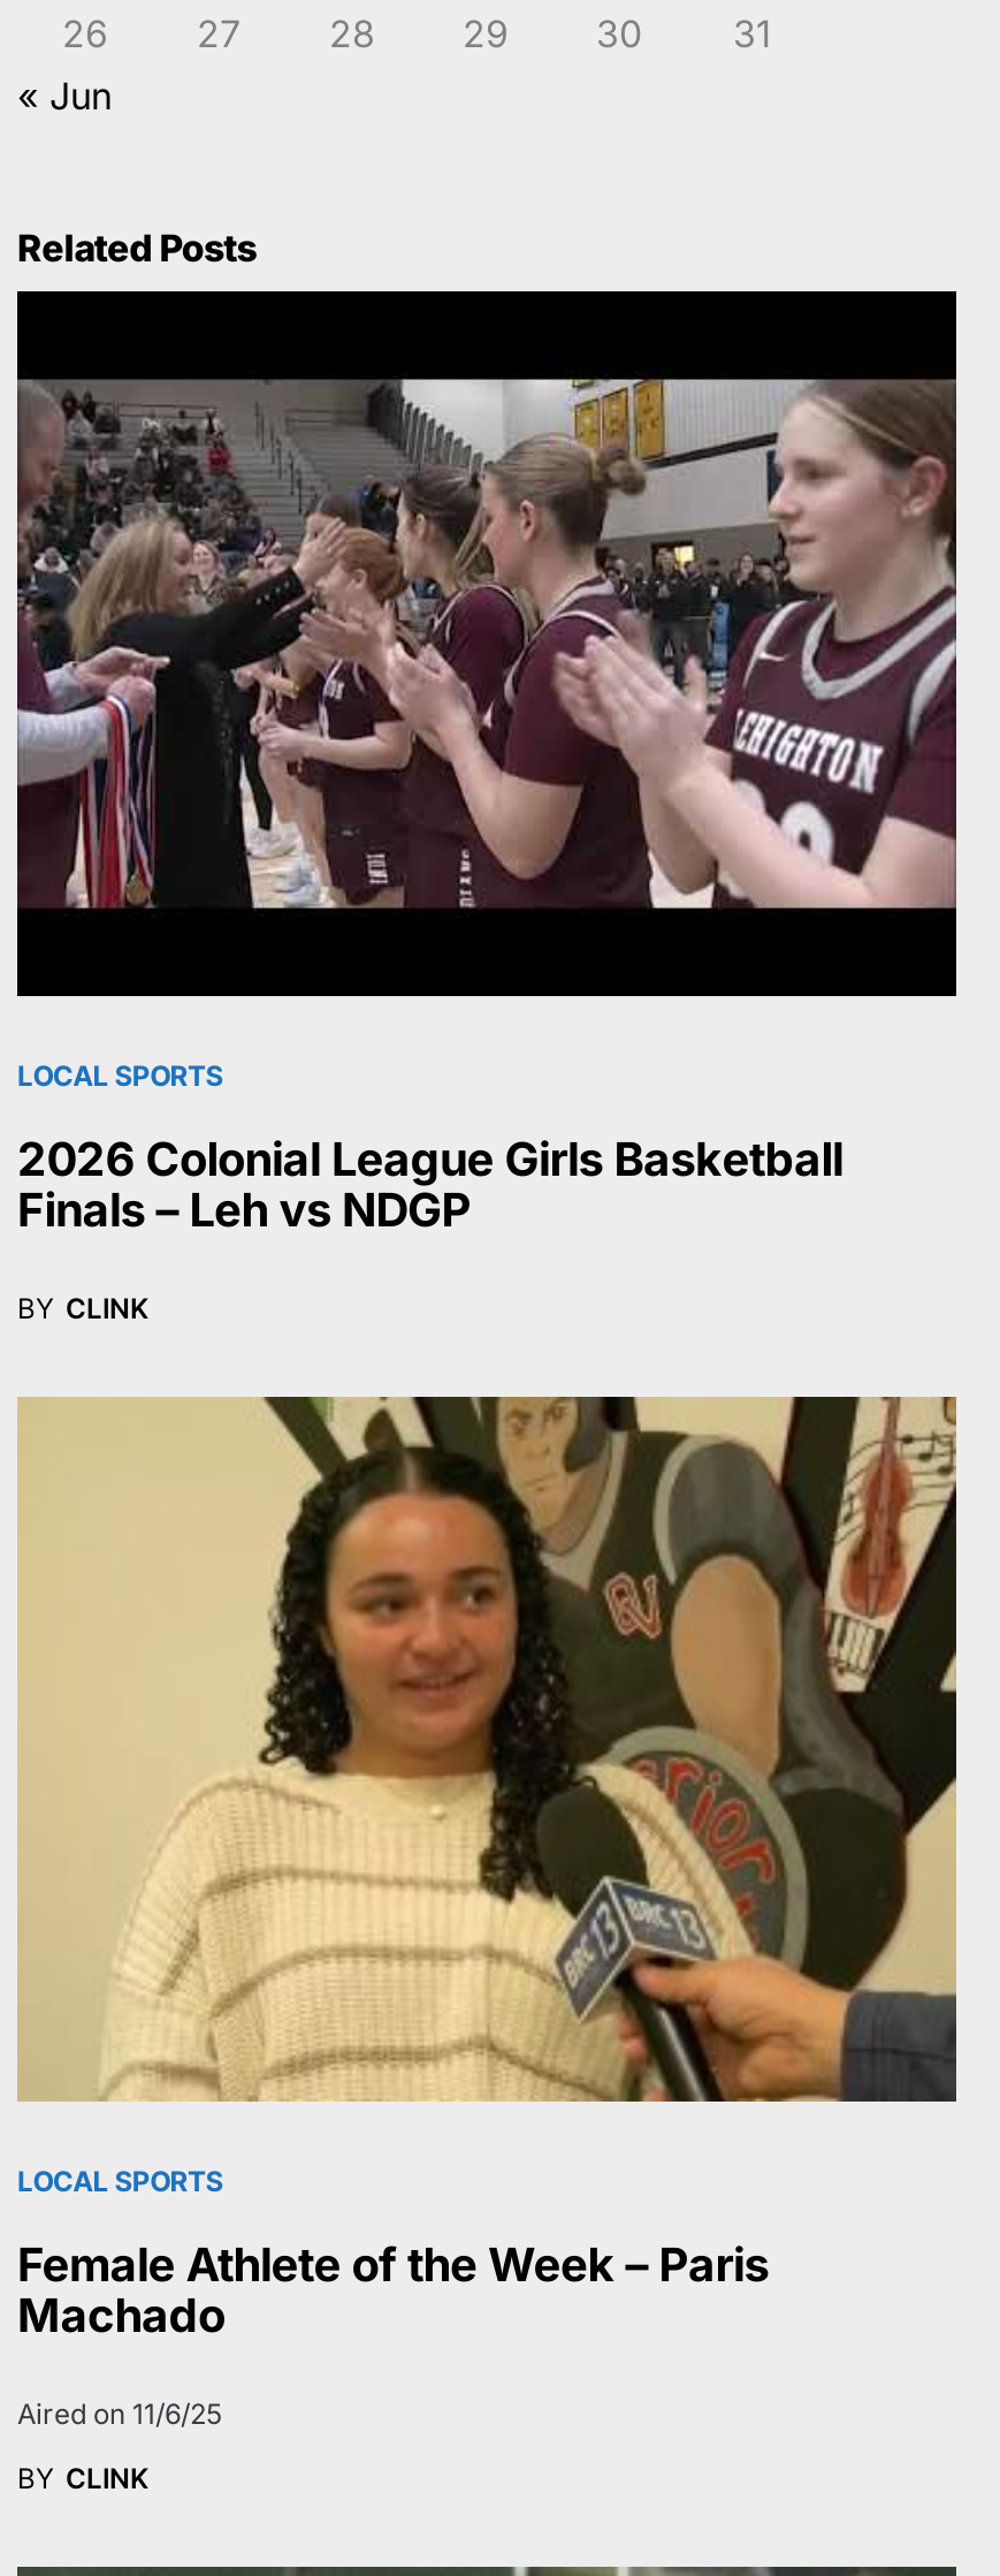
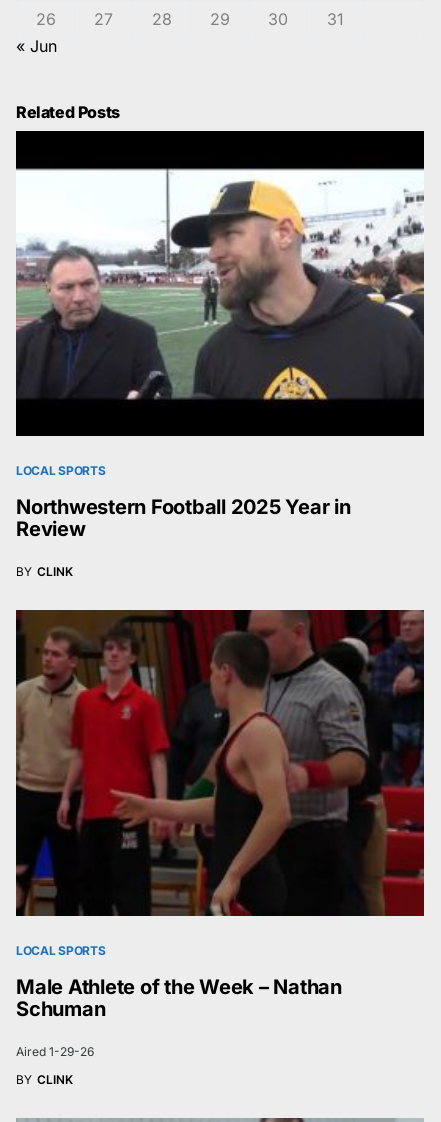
- [image]
+ [image]

- 2026 Colonial League Girls Basketball
- Finals – Leh vs NDGP
+ Northwestern Football 2025 Year in
+ Review

- [image]
+ [image]

- Female Athlete of the Week – Paris
- Machado
+ Male Athlete of the Week – Nathan
+ Schuman

- Aired on 11/6/25
+ Aired 1-29-26
